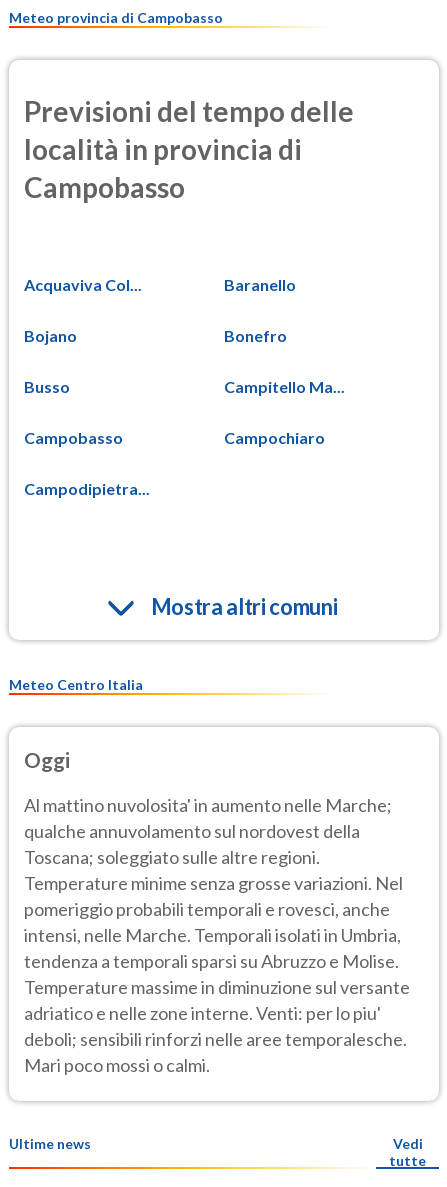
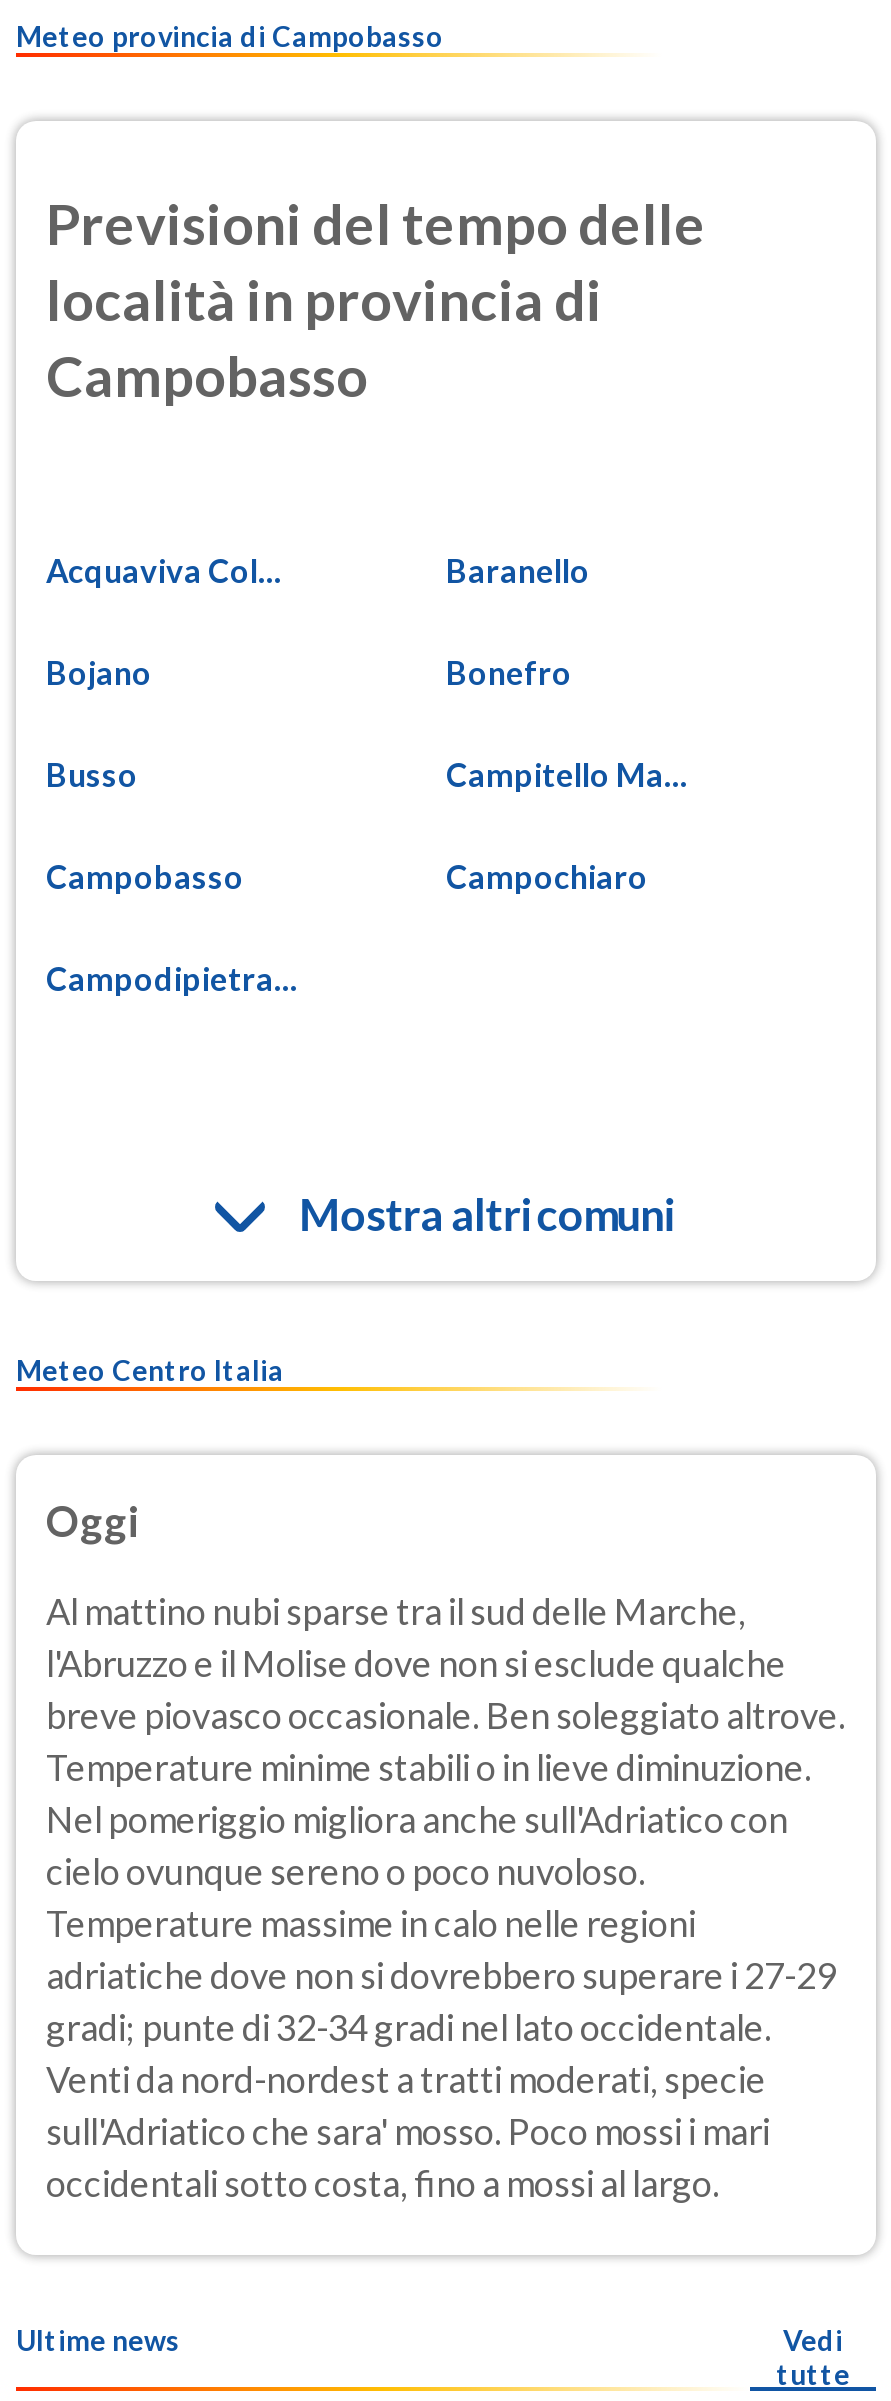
- Al mattino nuvolosita' in aumento nelle Marche;
- qualche annuvolamento sul nordovest della
- Toscana; soleggiato sulle altre regioni.
- Temperature minime senza grosse variazioni. Nel
- pomeriggio probabili temporali e rovesci, anche
- intensi, nelle Marche. Temporali isolati in Umbria,
- tendenza a temporali sparsi su Abruzzo e Molise.
- Temperature massime in diminuzione sul versante
- adriatico e nelle zone interne. Venti: per lo piu'
- deboli; sensibili rinforzi nelle aree temporalesche.
- Mari poco mossi o calmi.
+ Al mattino nubi sparse tra il sud delle Marche,
+ l'Abruzzo e il Molise dove non si esclude qualche
+ breve piovasco occasionale. Ben soleggiato altrove.
+ Temperature minime stabili o in lieve diminuzione.
+ Nel pomeriggio migliora anche sull'Adriatico con
+ cielo ovunque sereno o poco nuvoloso.
+ Temperature massime in calo nelle regioni
+ adriatiche dove non si dovrebbero superare i 27-29
+ gradi; punte di 32-34 gradi nel lato occidentale.
+ Venti da nord-nordest a tratti moderati, specie
+ sull'Adriatico che sara' mosso. Poco mossi i mari
+ occidentali sotto costa, fino a mossi al largo.
